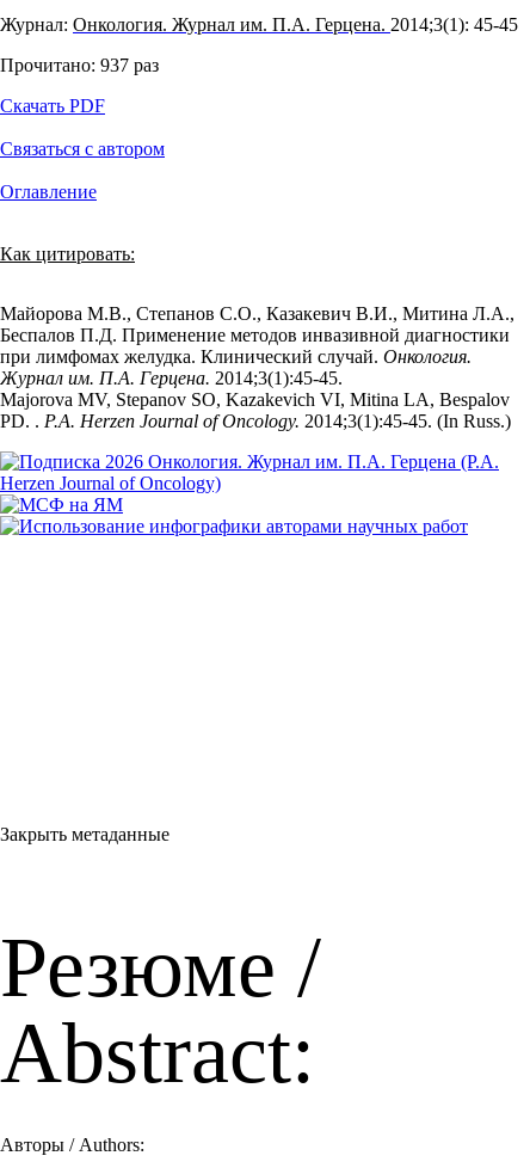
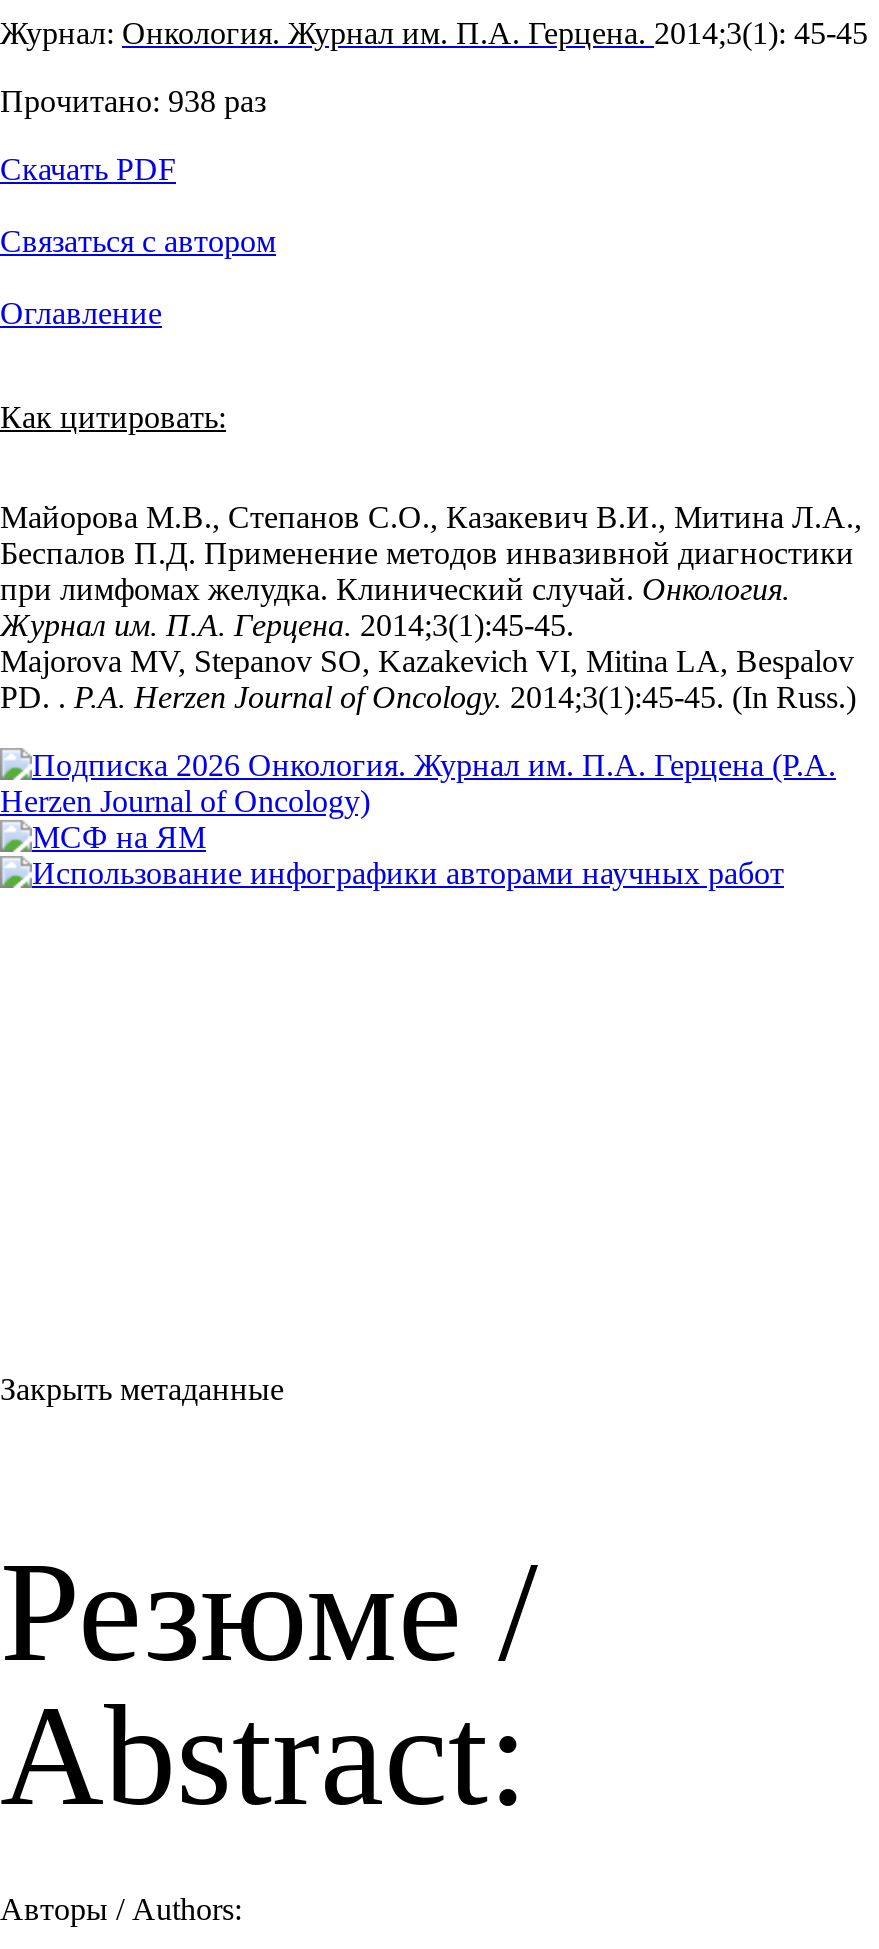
- Прочитано: 937 раз
+ Прочитано: 938 раз
